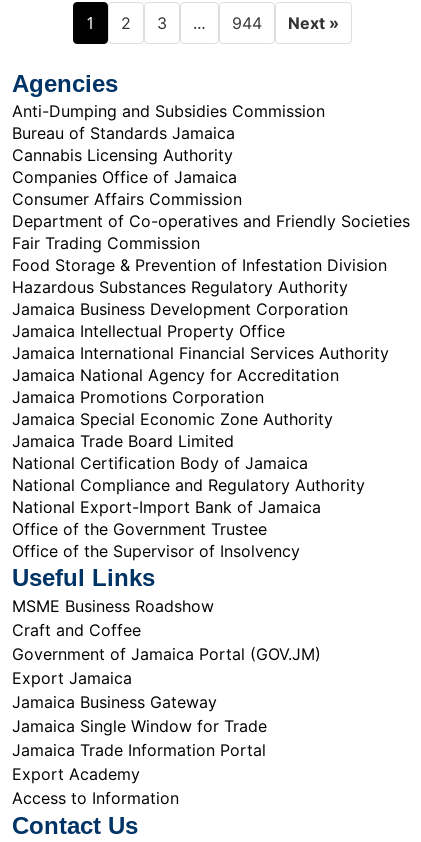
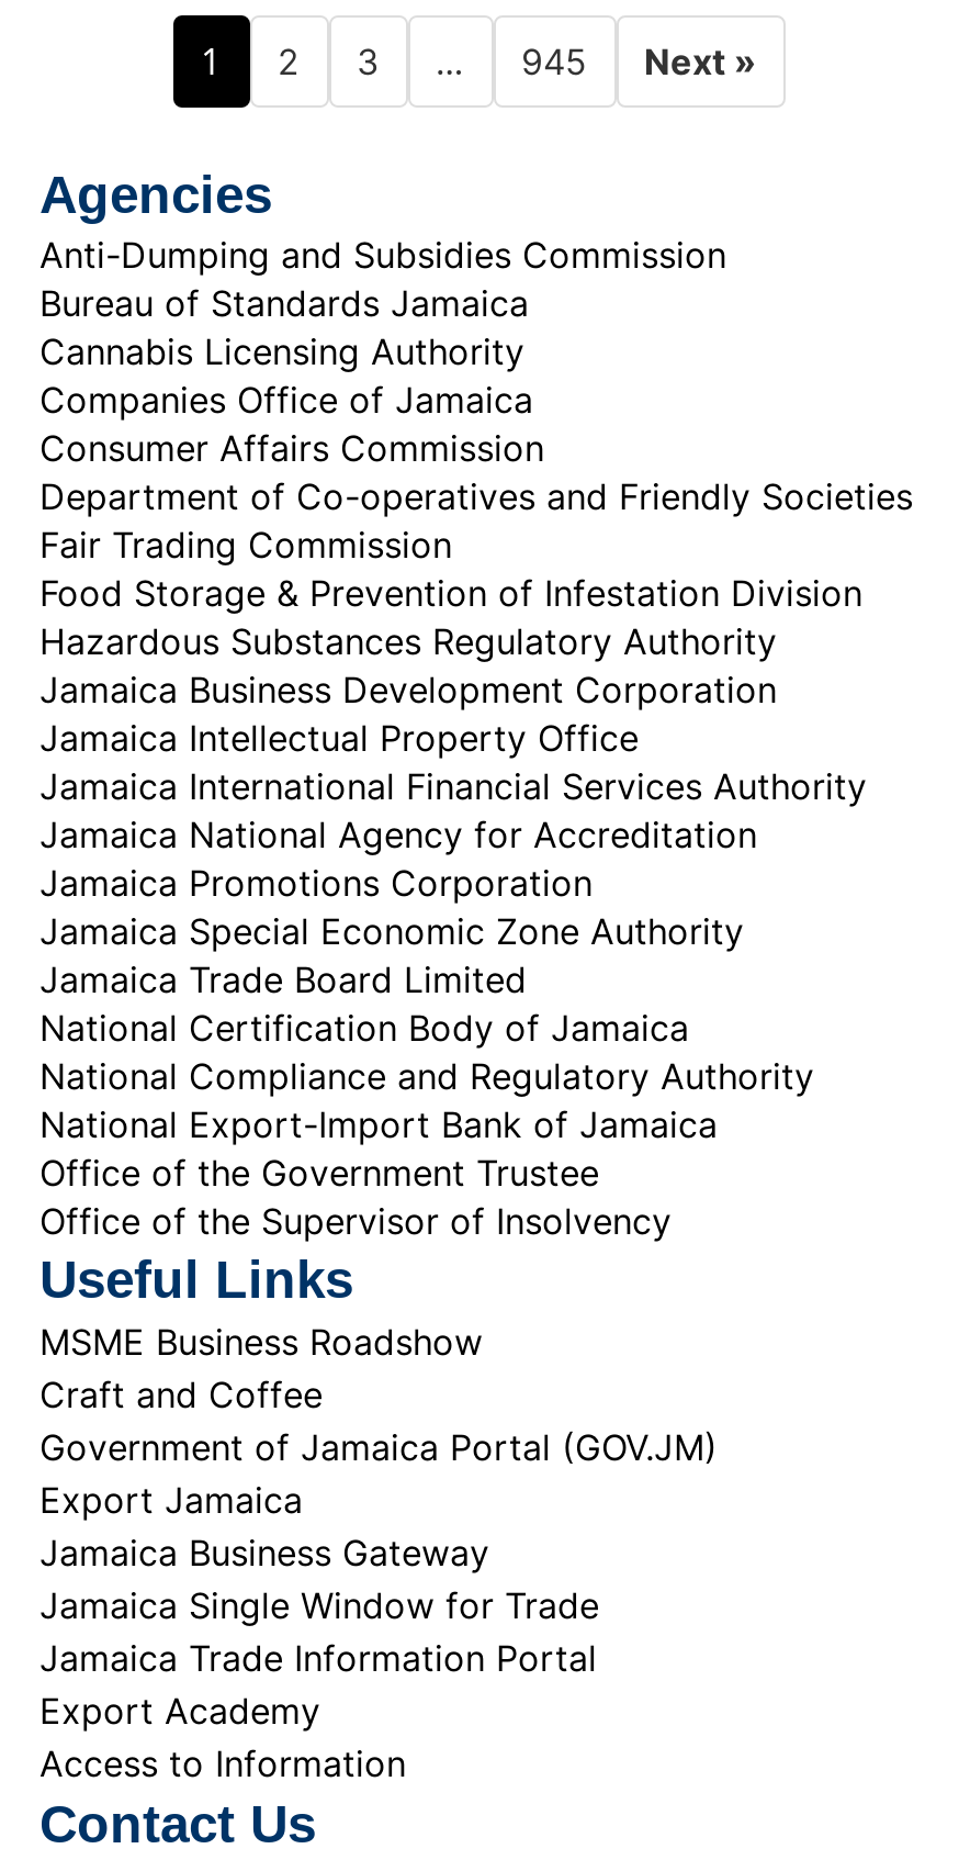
- 944
+ 945
